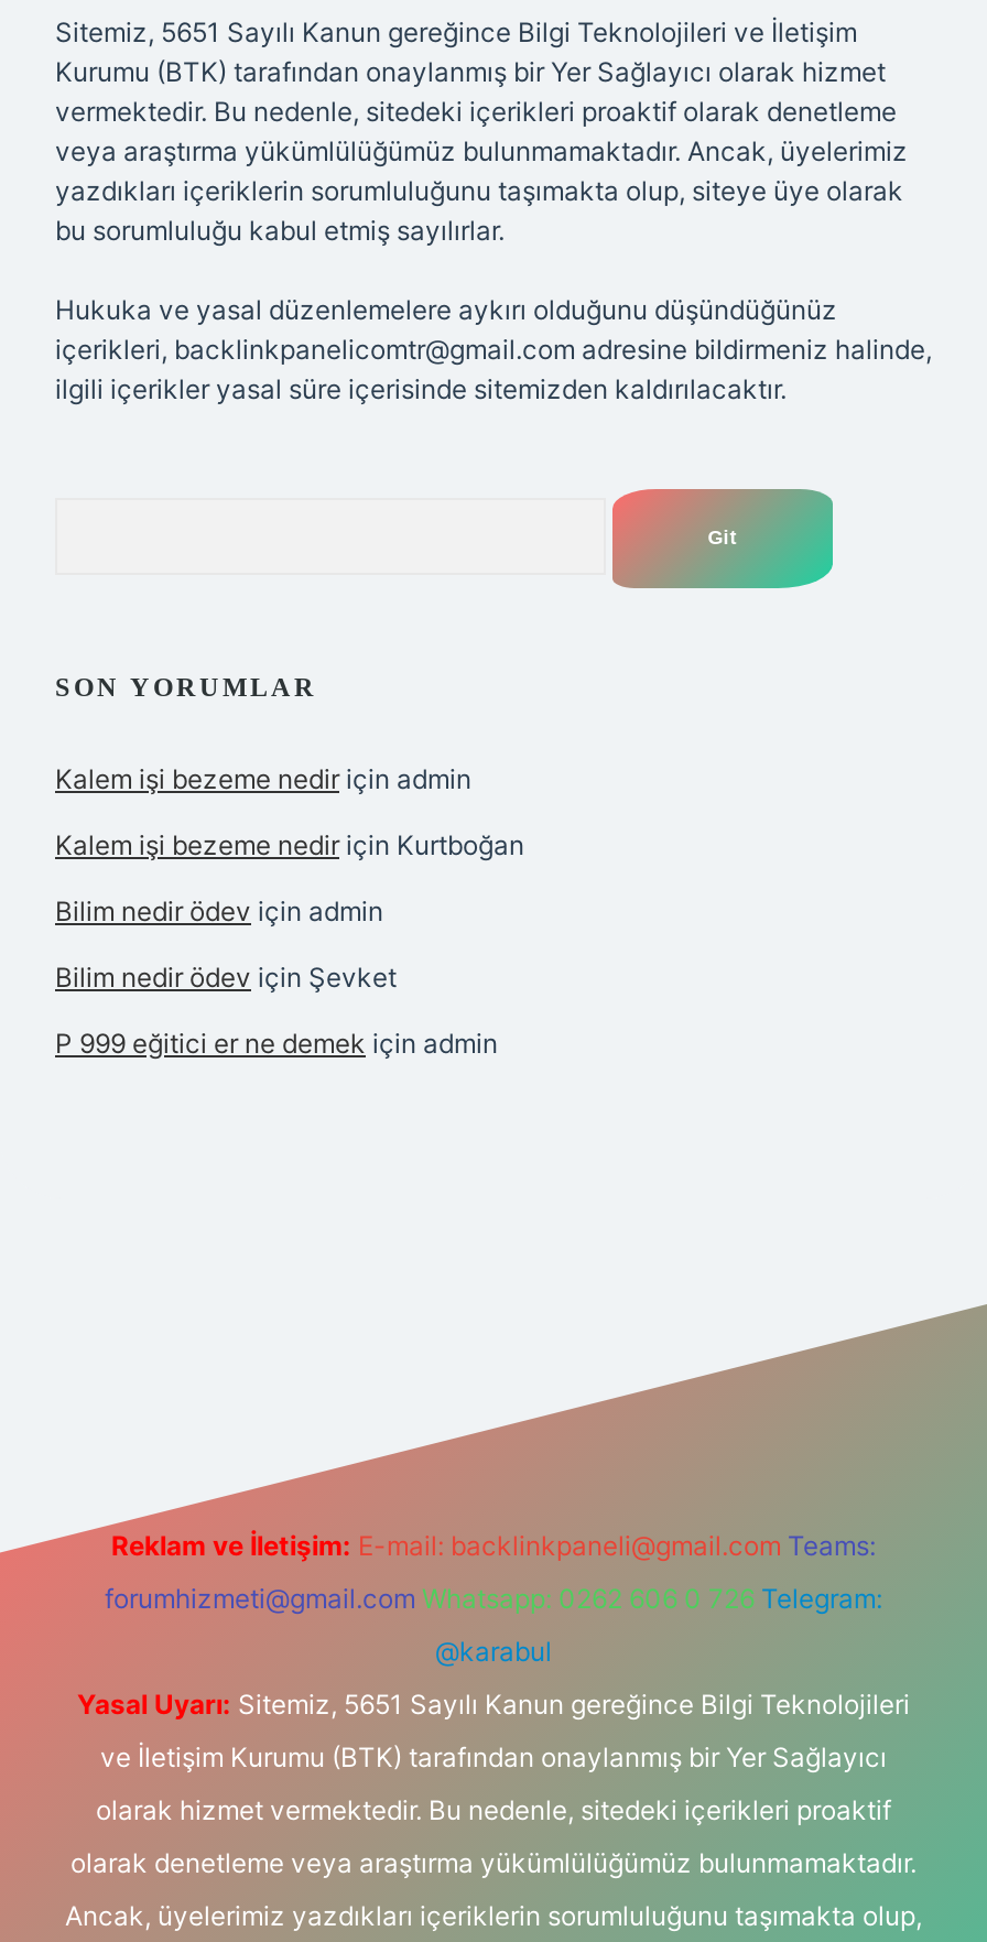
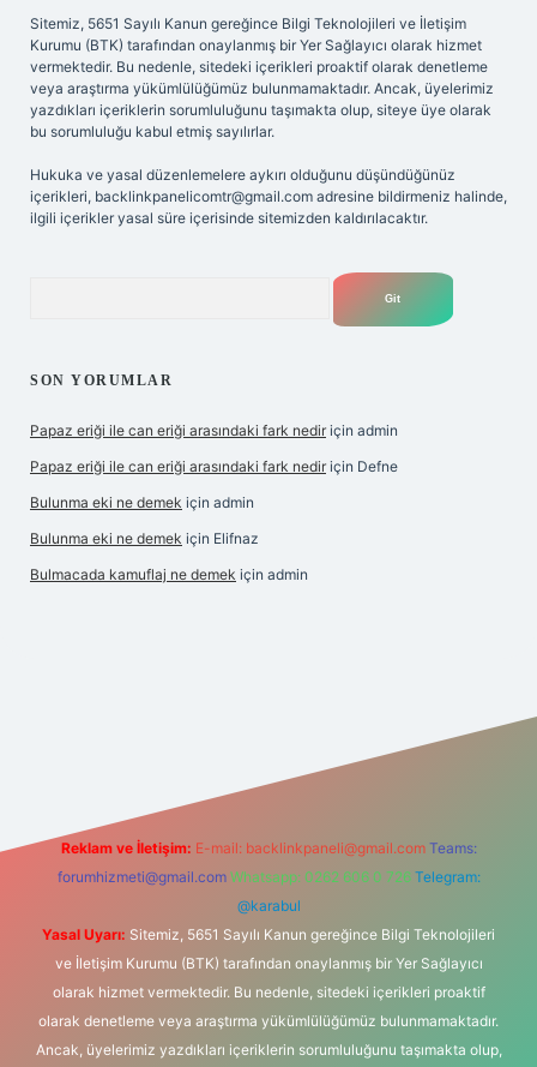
- Kalem işi bezeme nedir için admin
+ Papaz eriği ile can eriği arasındaki fark nedir için admin

- Kalem işi bezeme nedir için Kurtboğan
+ Papaz eriği ile can eriği arasındaki fark nedir için Defne

- Bilim nedir ödev için admin
+ Bulunma eki ne demek için admin

- Bilim nedir ödev için Şevket
+ Bulunma eki ne demek için Elifnaz

- P 999 eğitici er ne demek için admin
+ Bulmacada kamuflaj ne demek için admin
